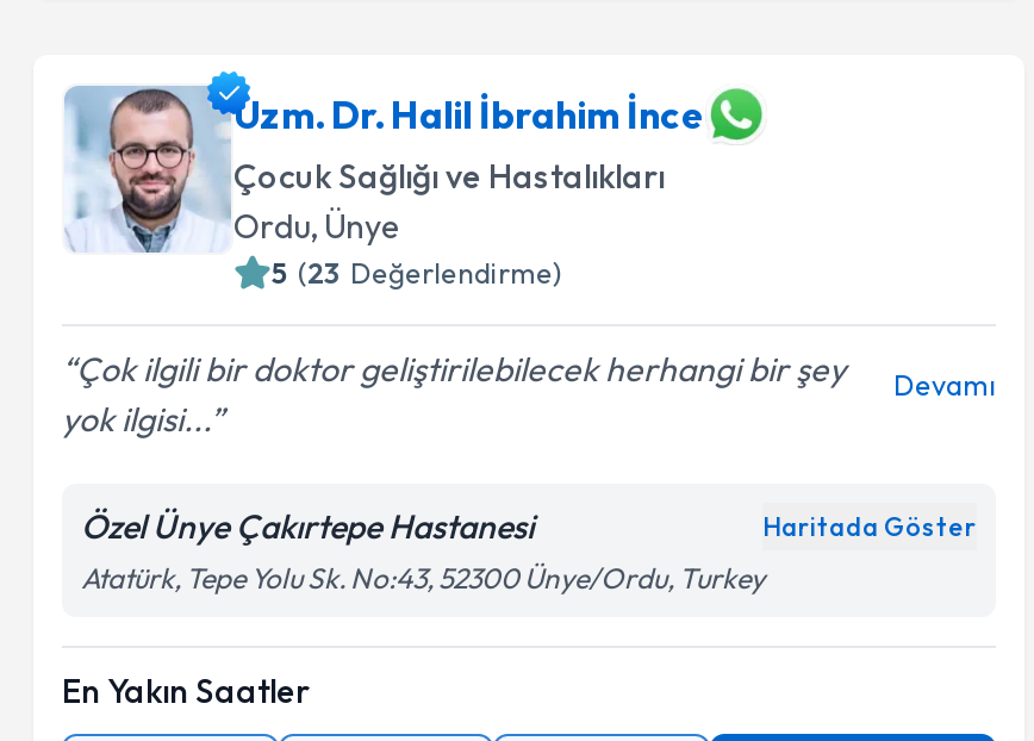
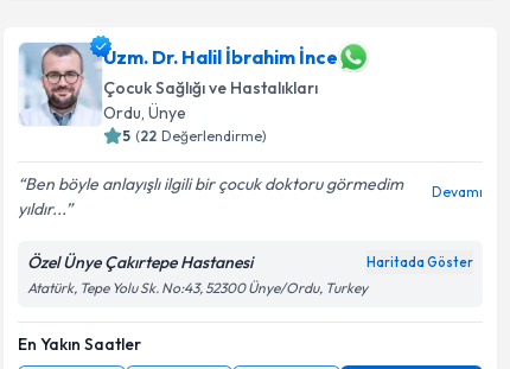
- 5 (23 Değerlendirme)
+ 5 (22 Değerlendirme)

- Çok ilgili bir doktor geliştirilebilecek herhangi bir şey
- yok ilgisi...
+ Ben böyle anlayışlı ilgili bir çocuk doktoru görmedim
+ yıldır...
